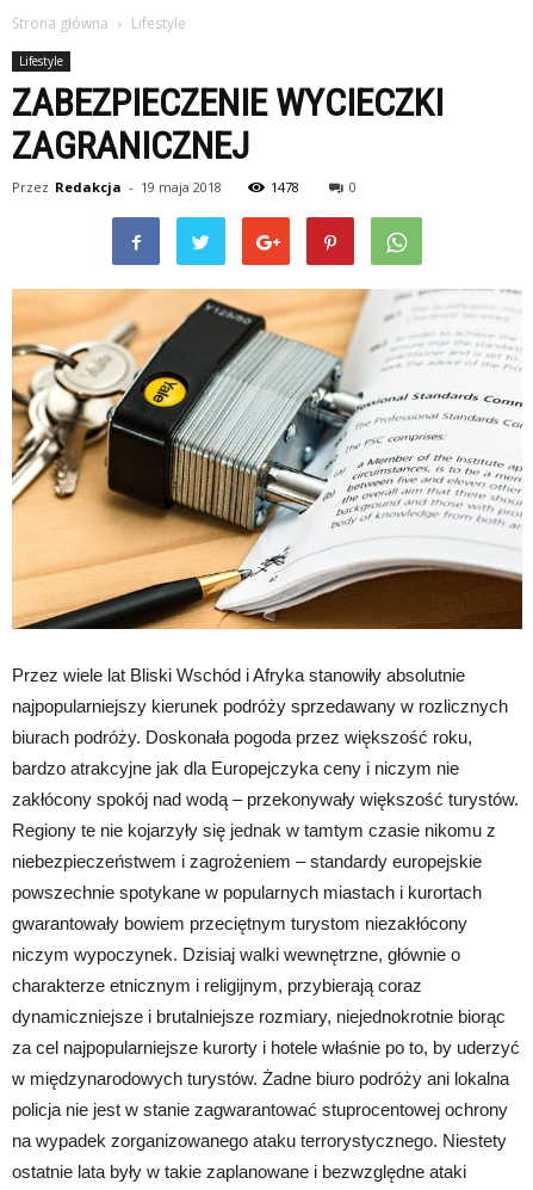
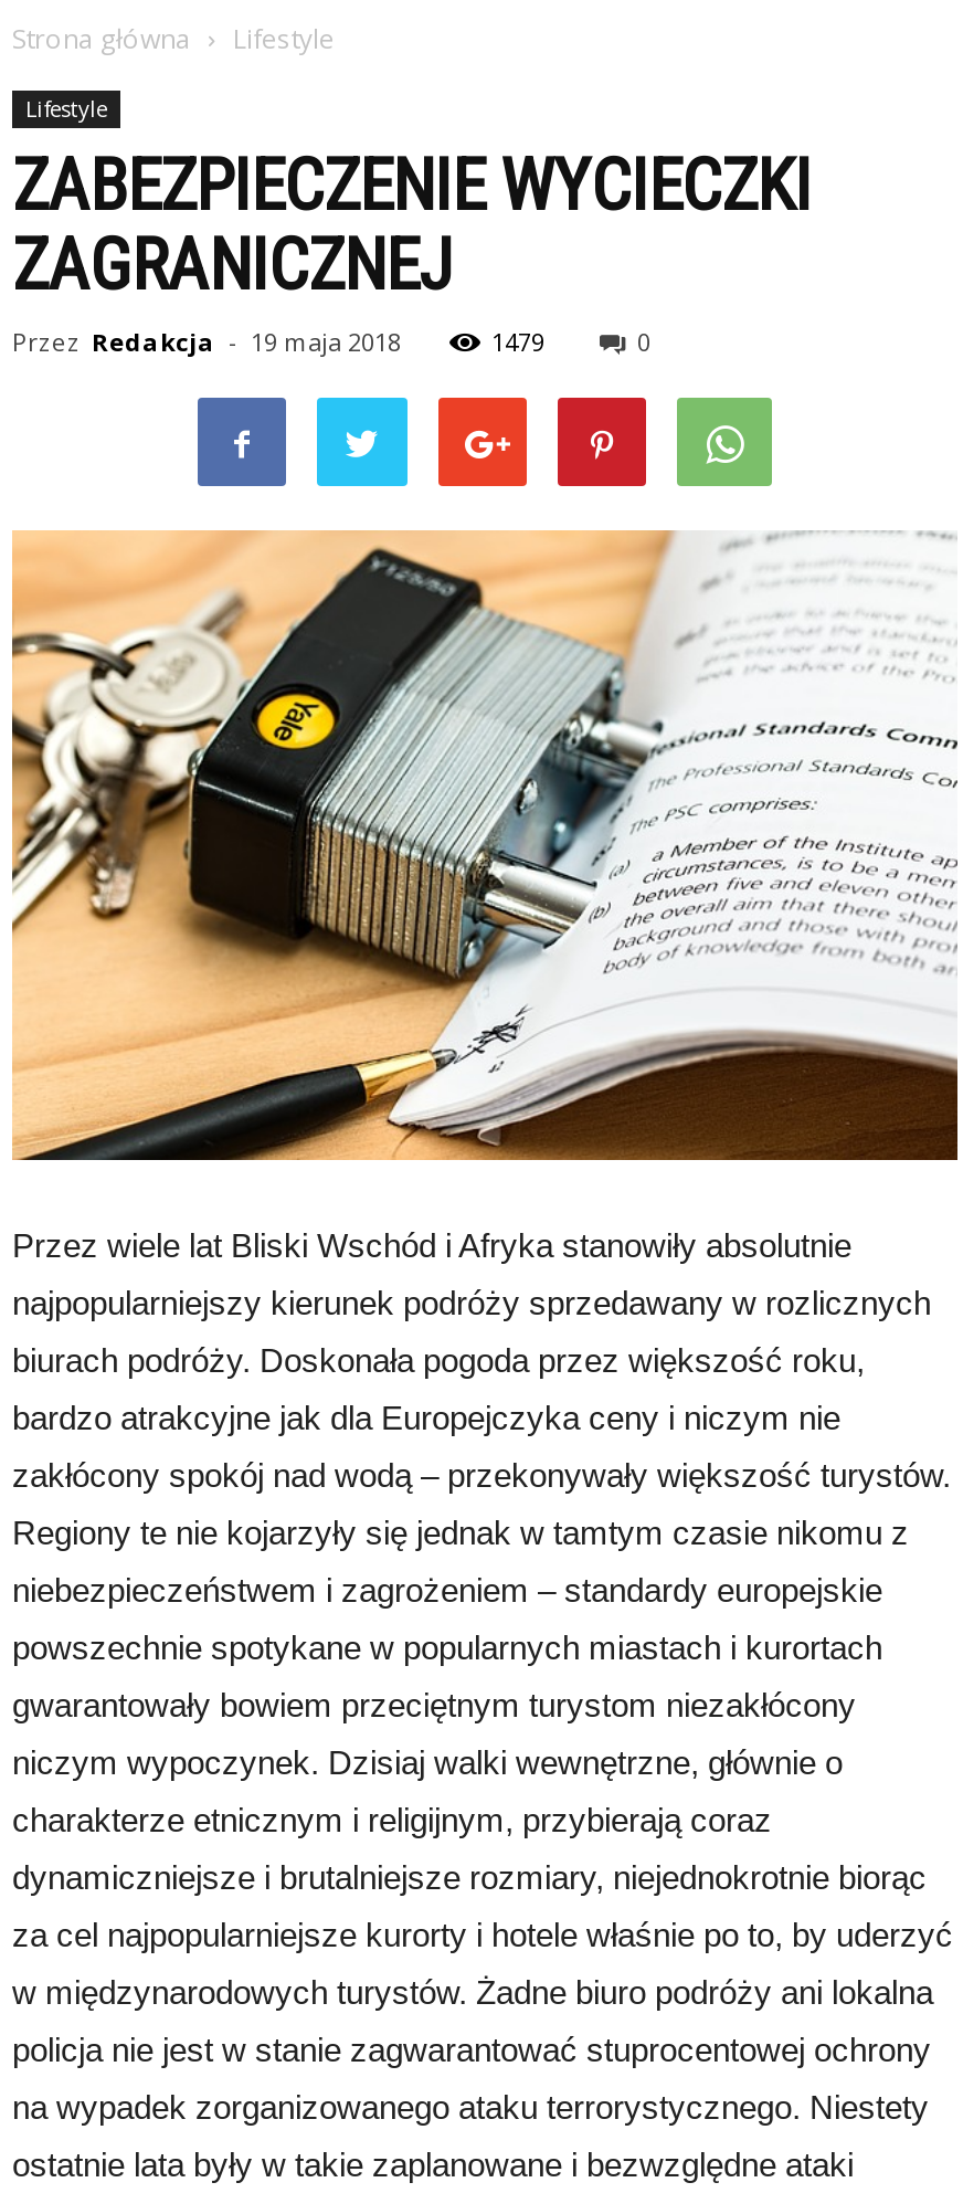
- 1478
+ 1479
